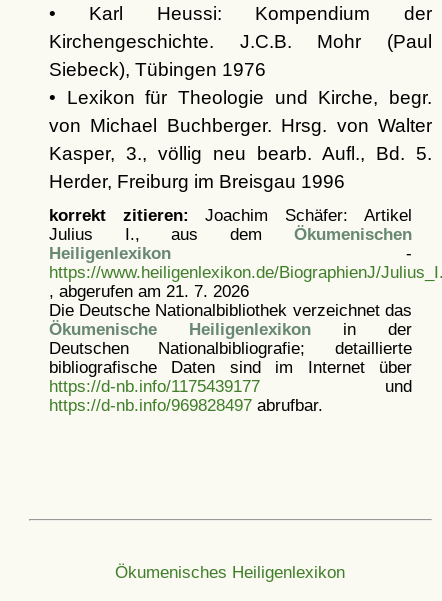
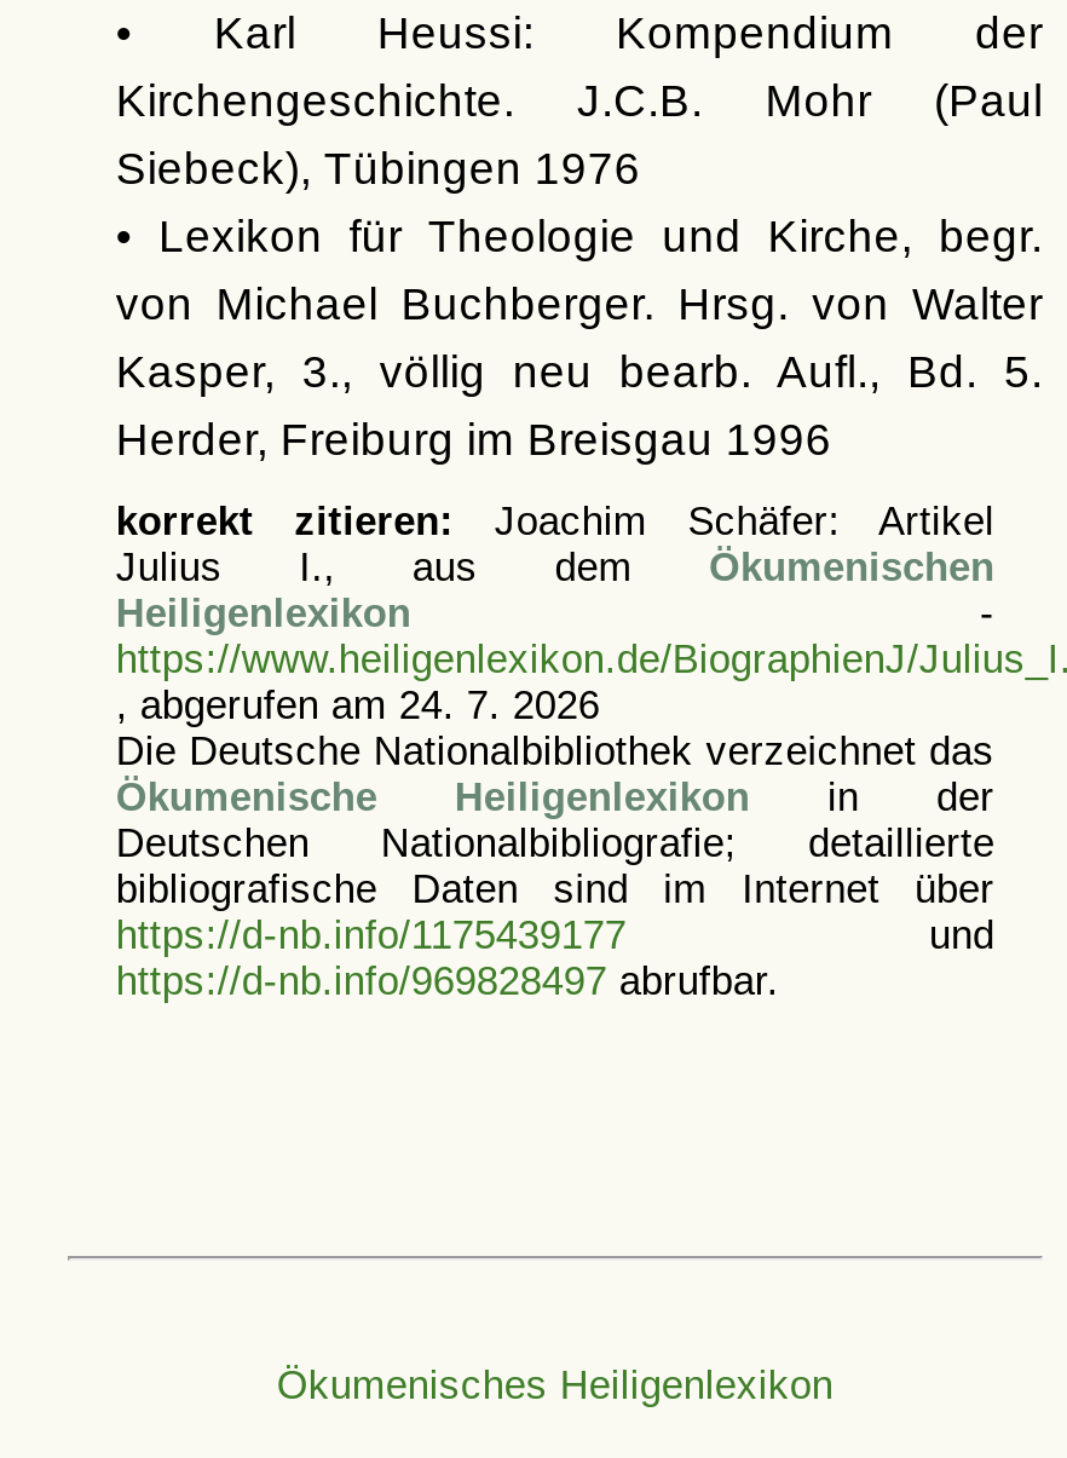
- , abgerufen am 21. 7. 2026
+ , abgerufen am 24. 7. 2026
